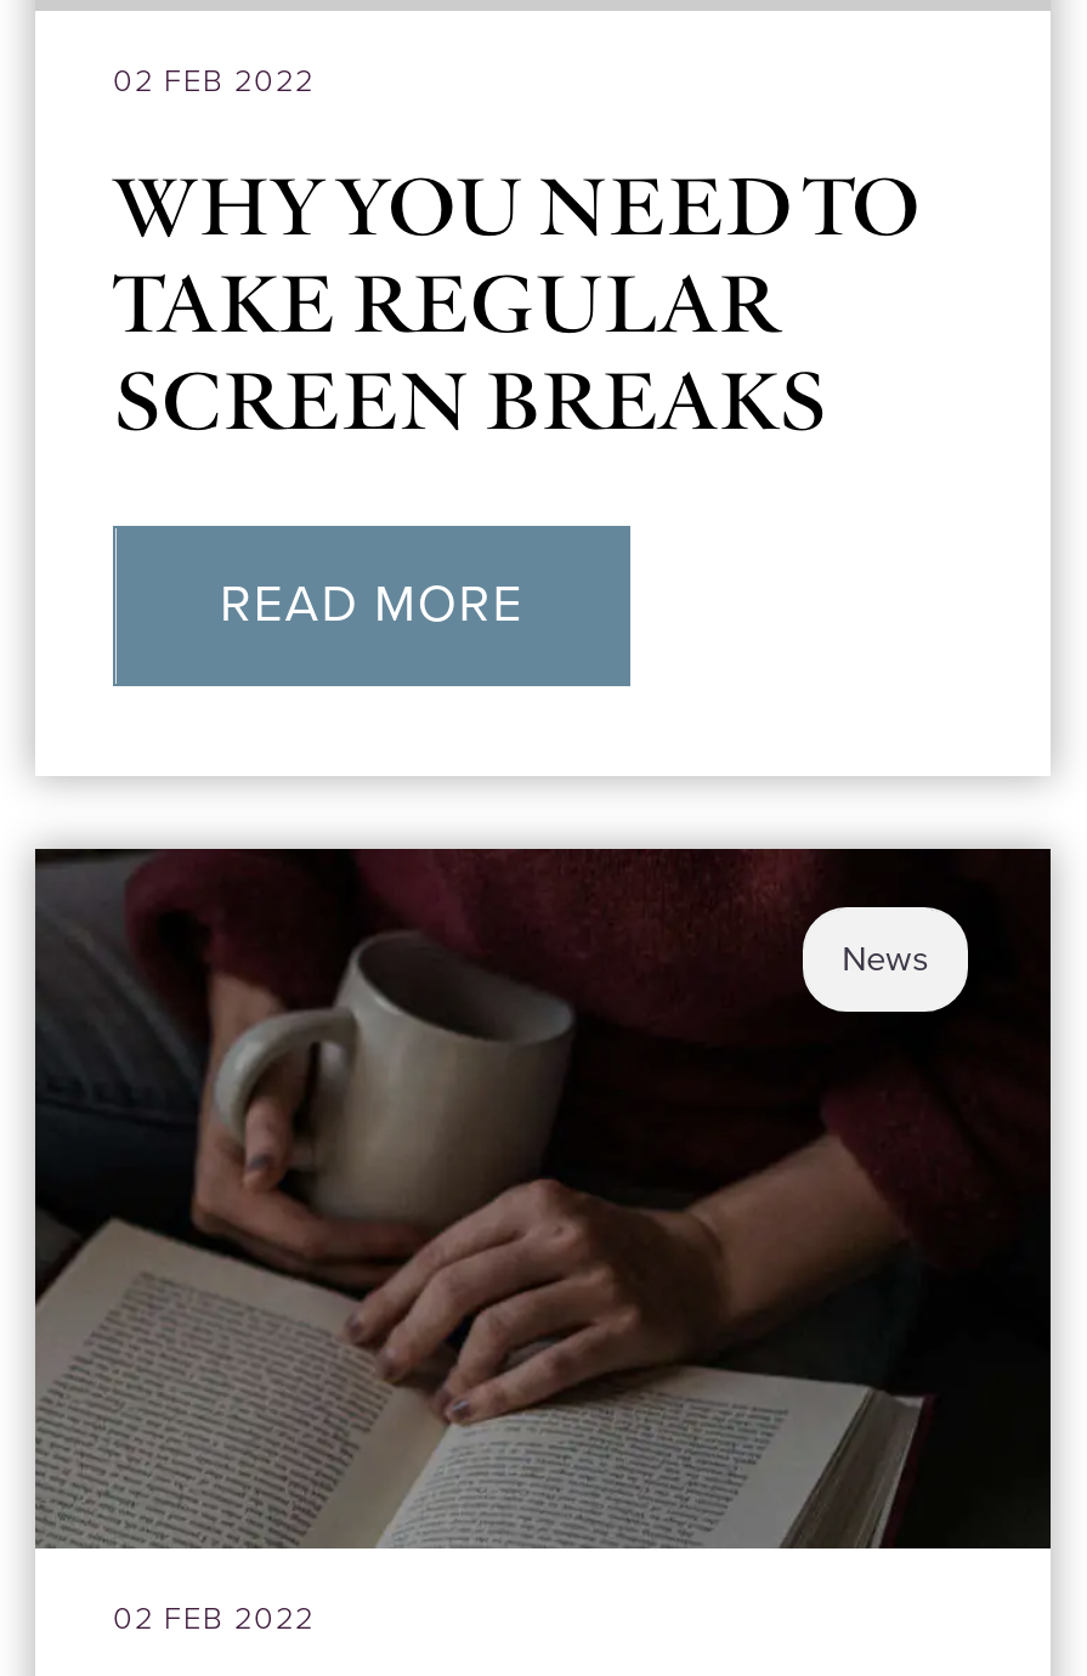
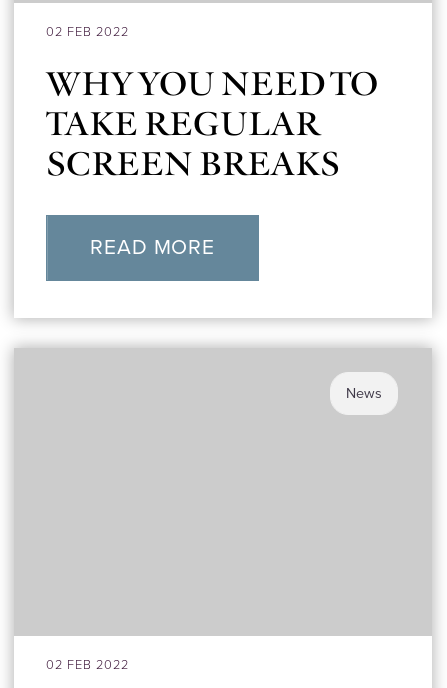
- [image]
